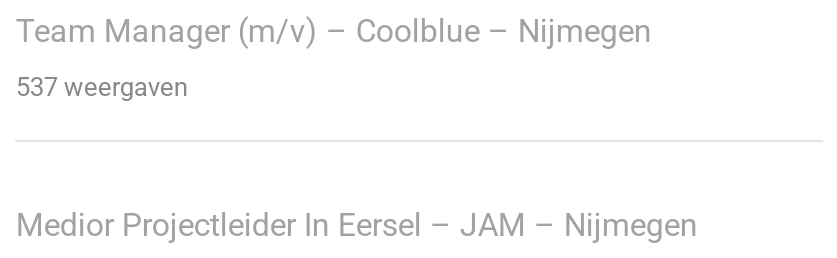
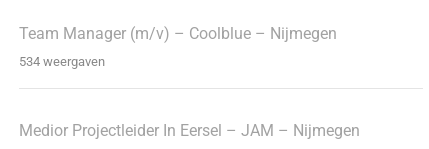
- 537 weergaven
+ 534 weergaven
